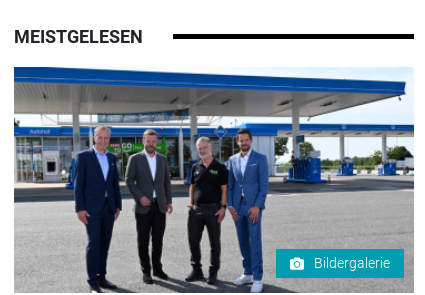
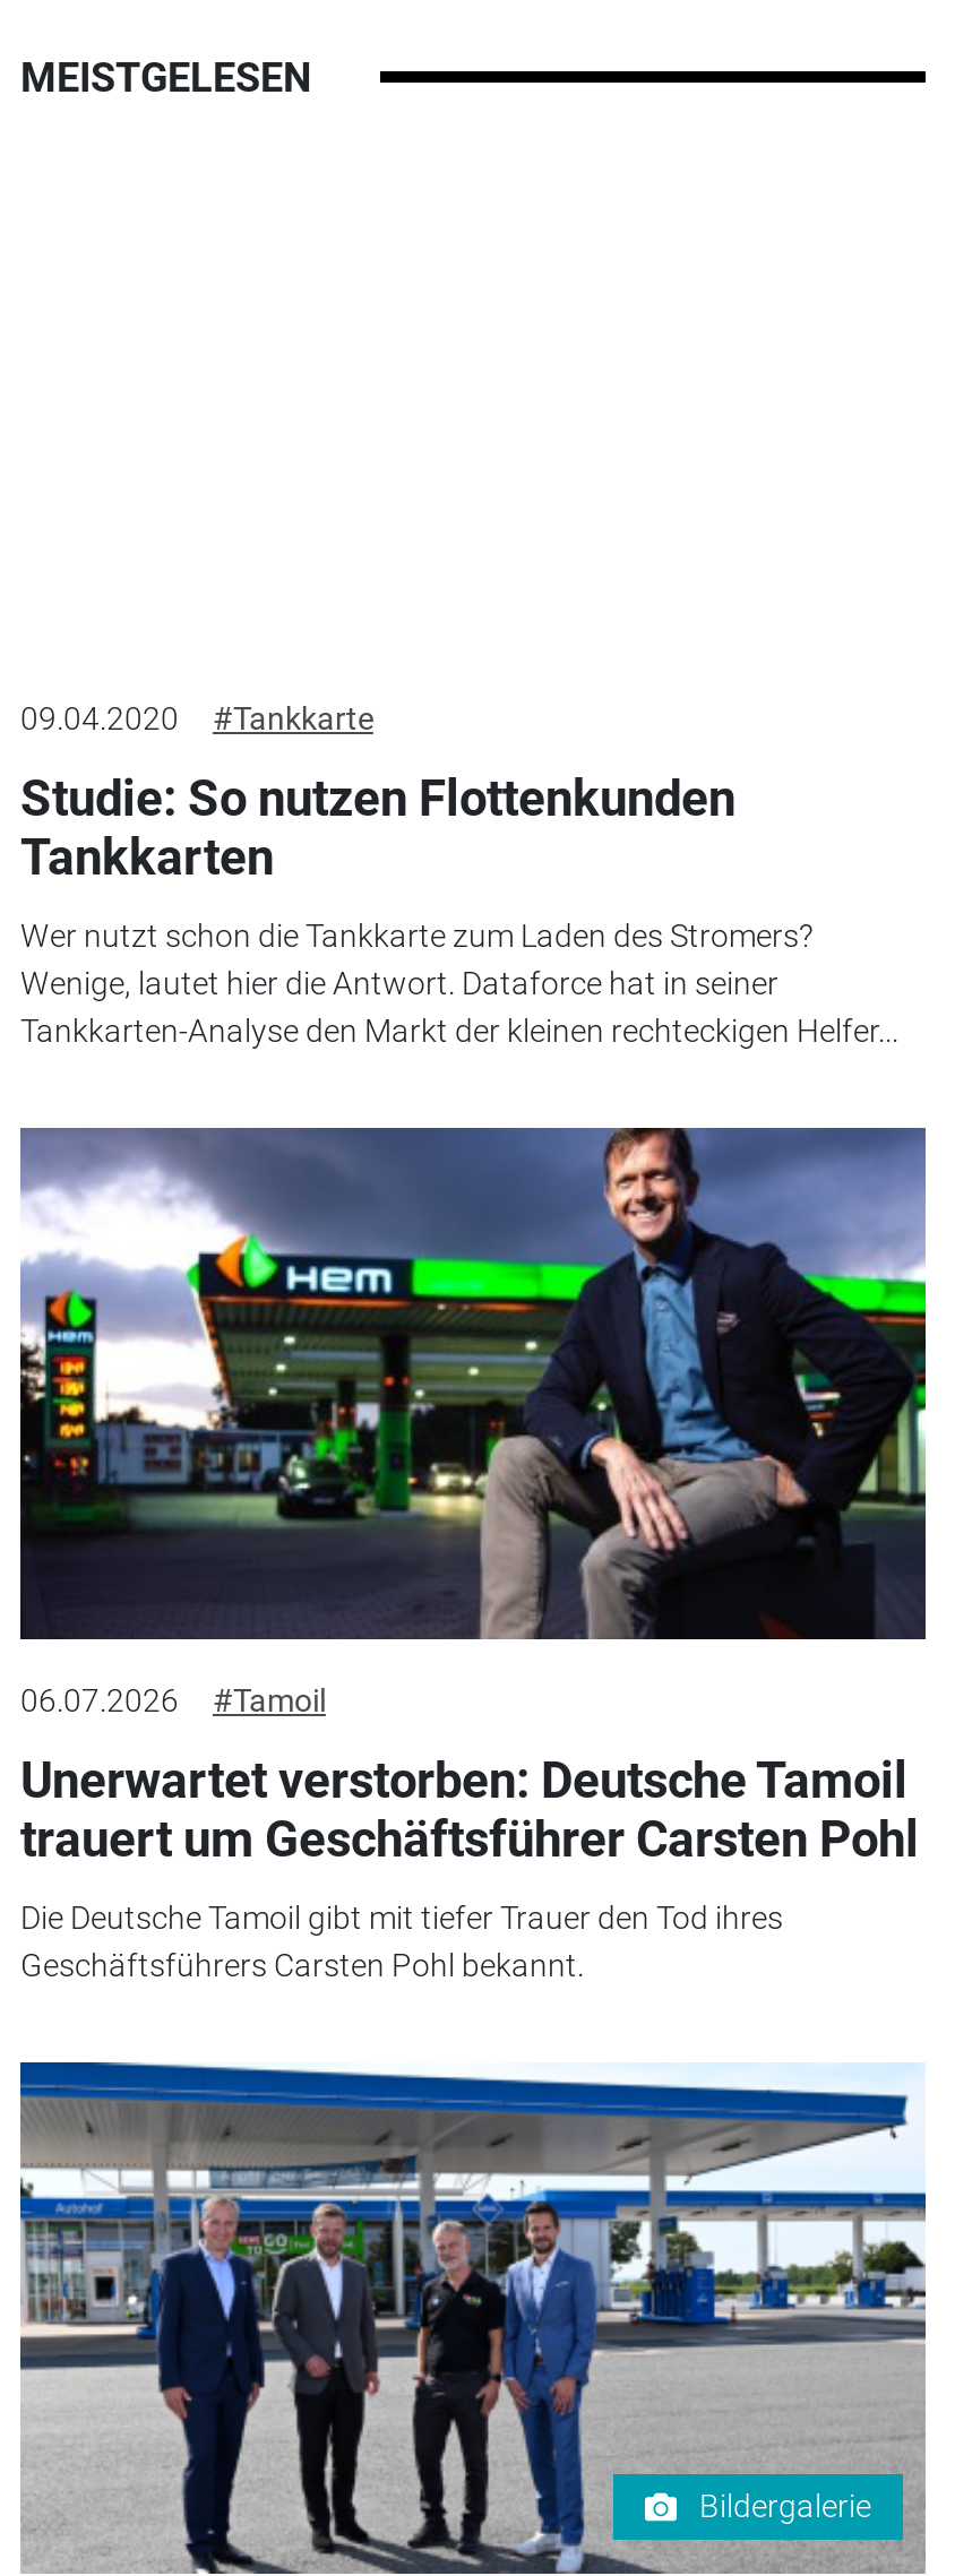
+ [image]
+ 06.07.2026
+ #Tamoil
+ Unerwartet verstorben: Deutsche Tamoil
+ trauert um Geschäftsführer Carsten Pohl
+ Die Deutsche Tamoil gibt mit tiefer Trauer den Tod ihres
+ Geschäftsführers Carsten Pohl bekannt.

+ 09.04.2020
+ #Tankkarte
+ Studie: So nutzen Flottenkunden
+ Tankkarten
+ Wer nutzt schon die Tankkarte zum Laden des Stromers?
+ Wenige, lautet hier die Antwort. Dataforce hat in seiner
+ Tankkarten-Analyse den Markt der kleinen rechteckigen Helfer...
